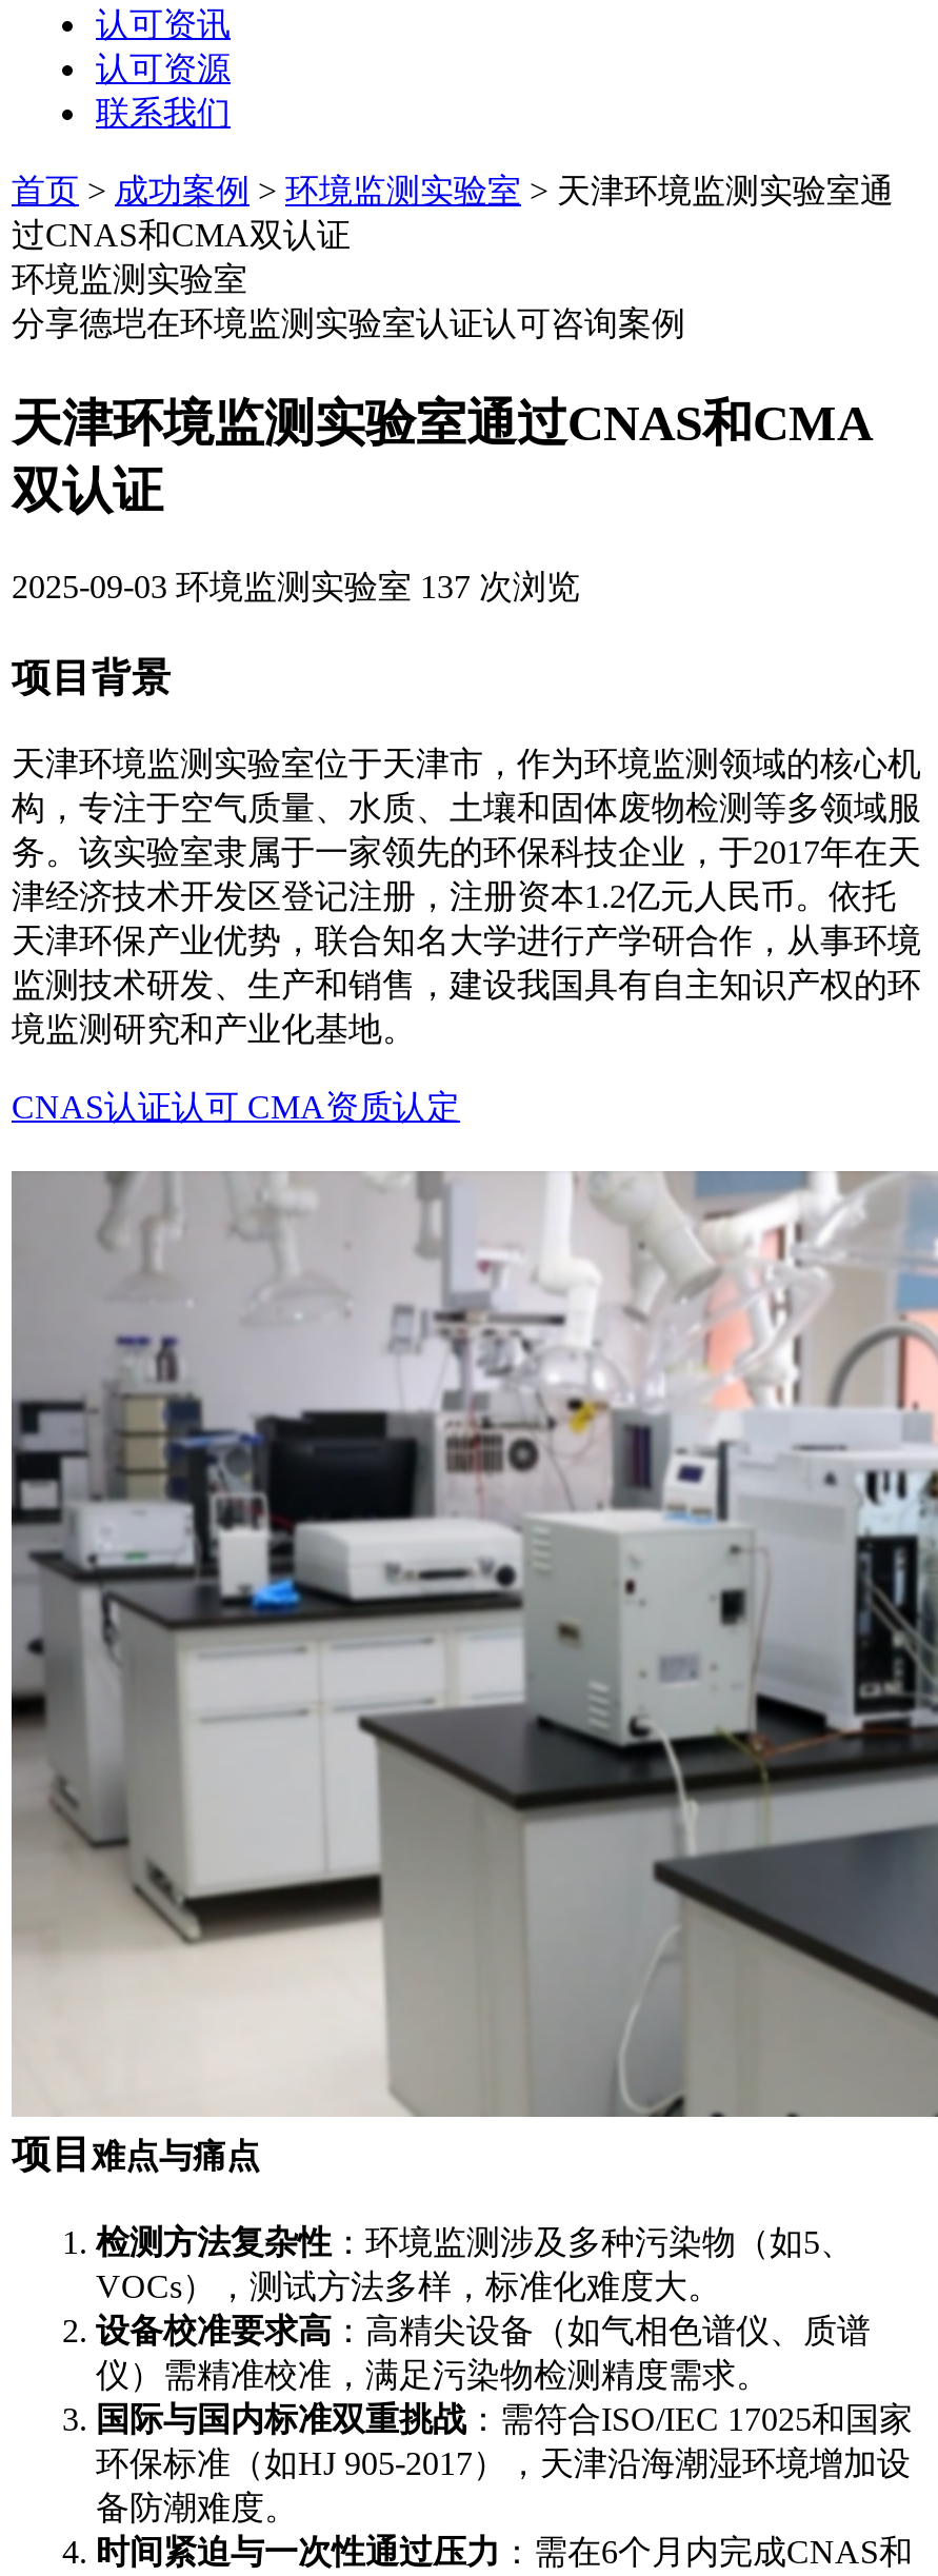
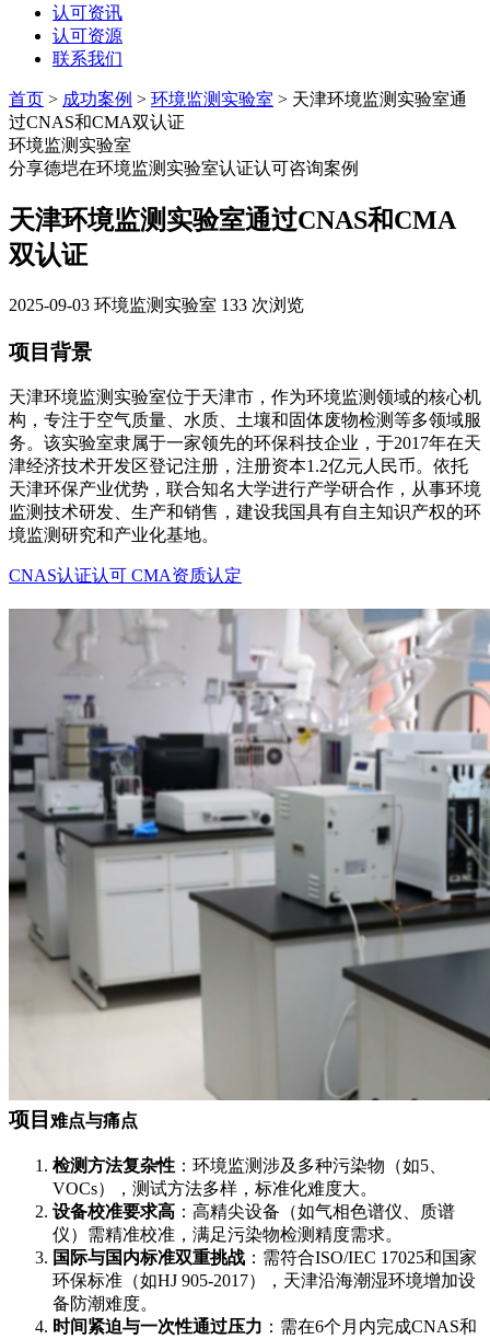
- 2025-09-03 环境监测实验室137 次浏览
+ 2025-09-03 环境监测实验室133 次浏览
